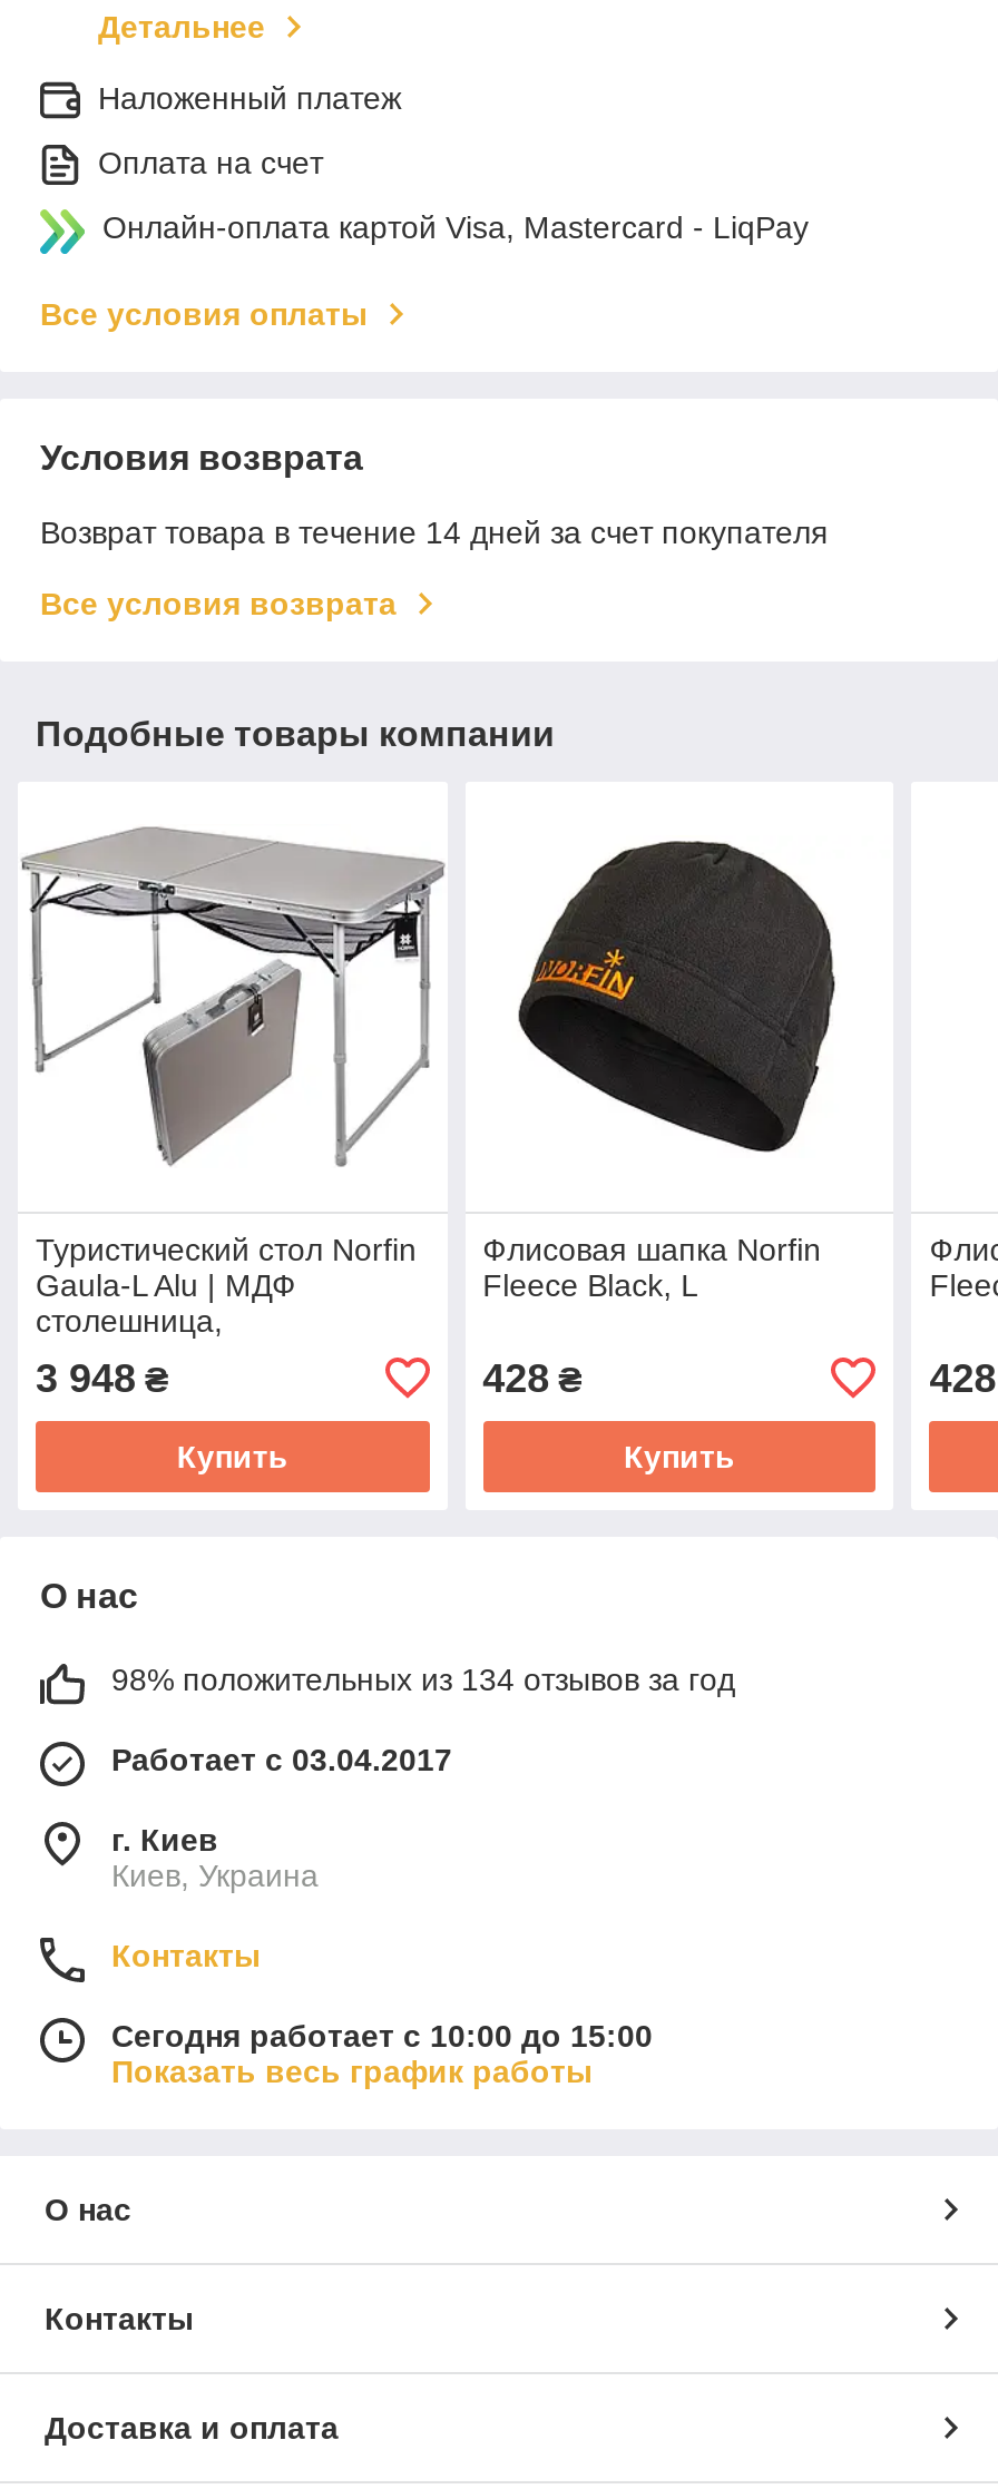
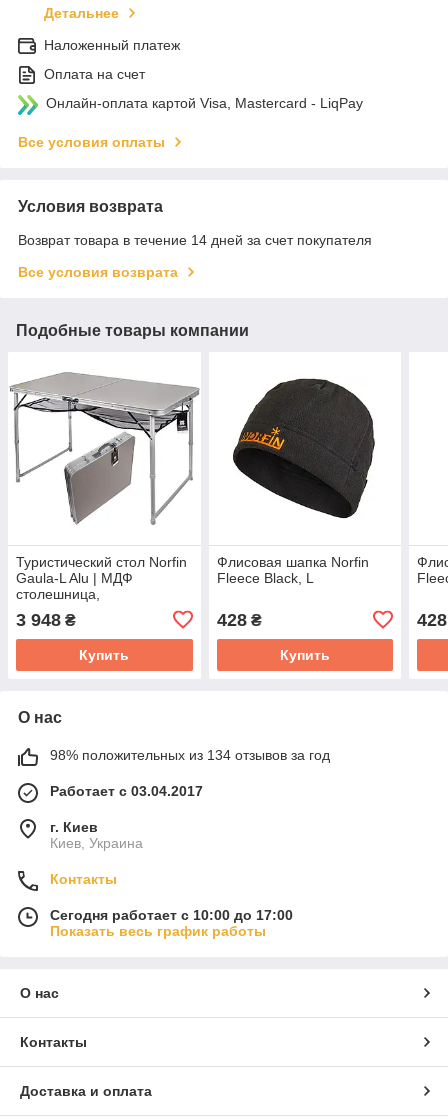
- Сегодня работает с 10:00 до 15:00
+ Сегодня работает с 10:00 до 17:00
